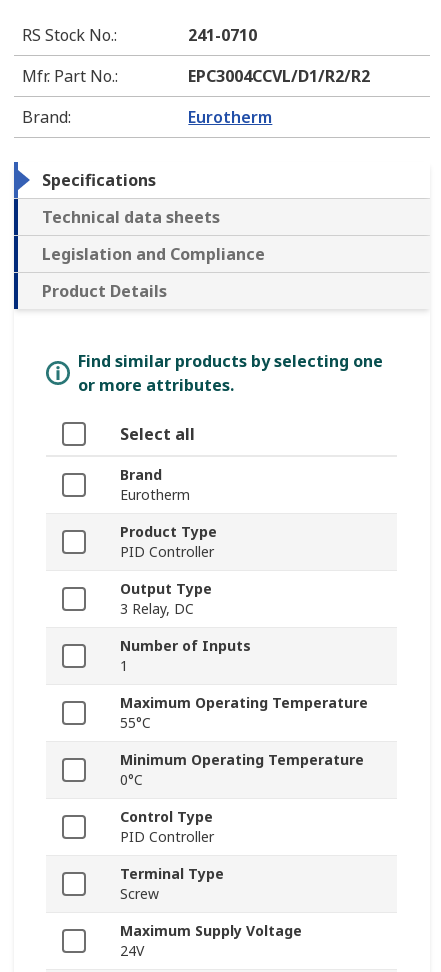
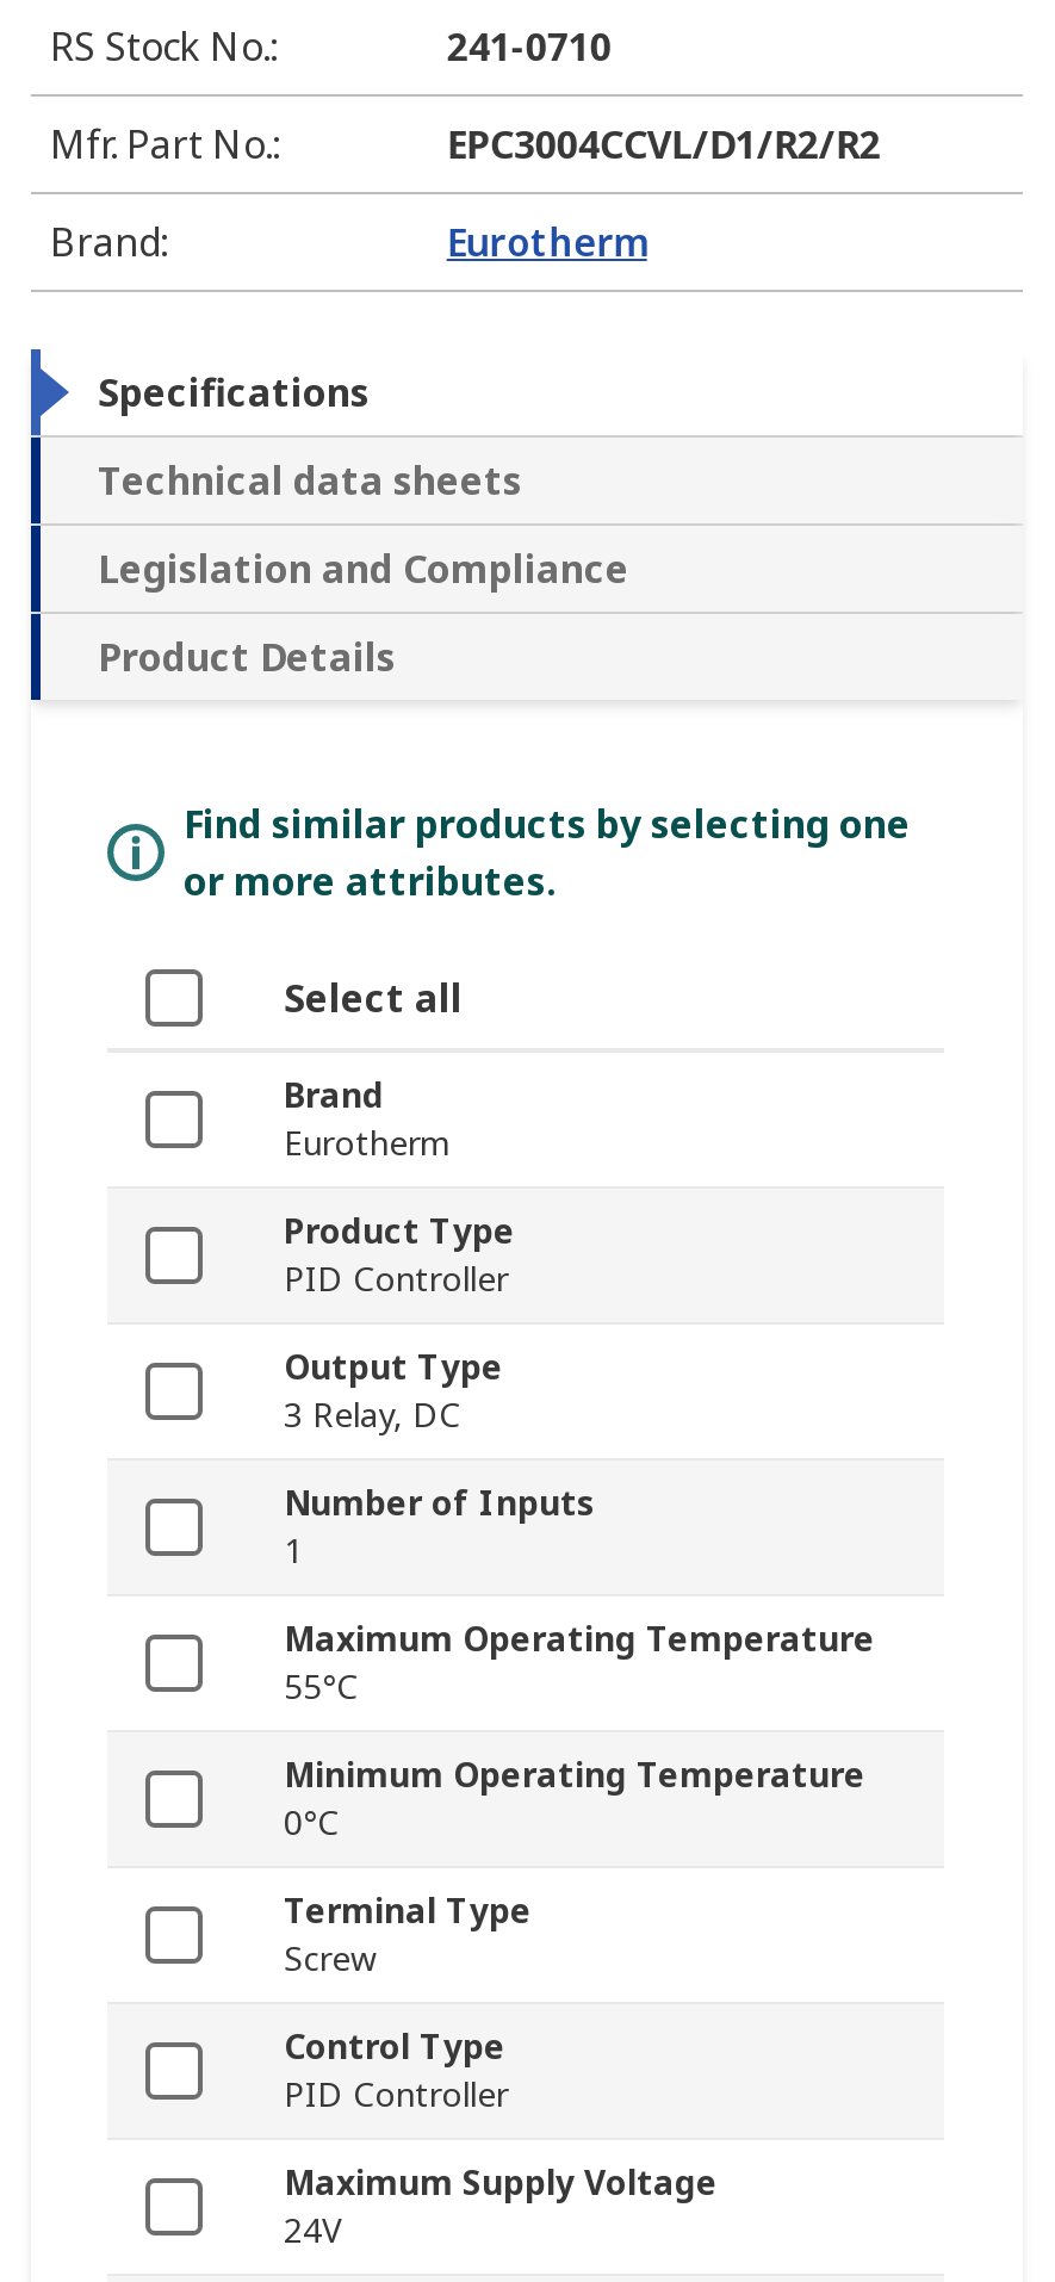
moved down: Control Type | PID Controller

moved up: Terminal Type | Screw
